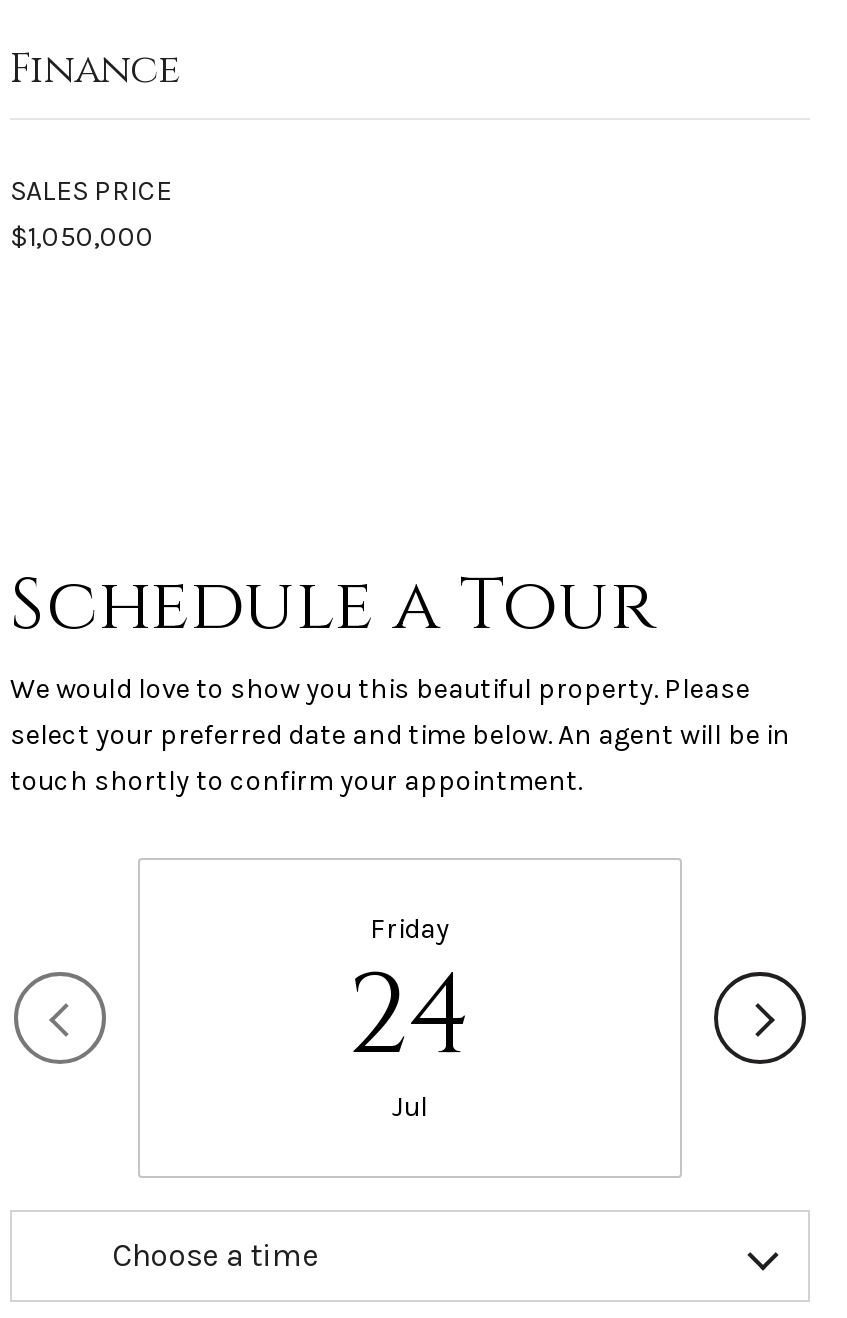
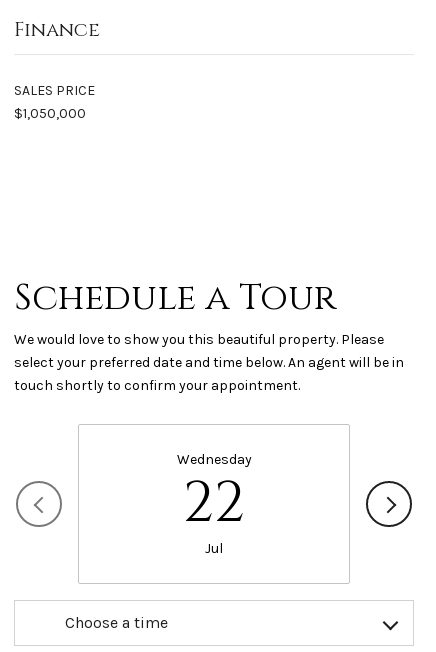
- Friday
- 24
+ Wednesday
+ 22
